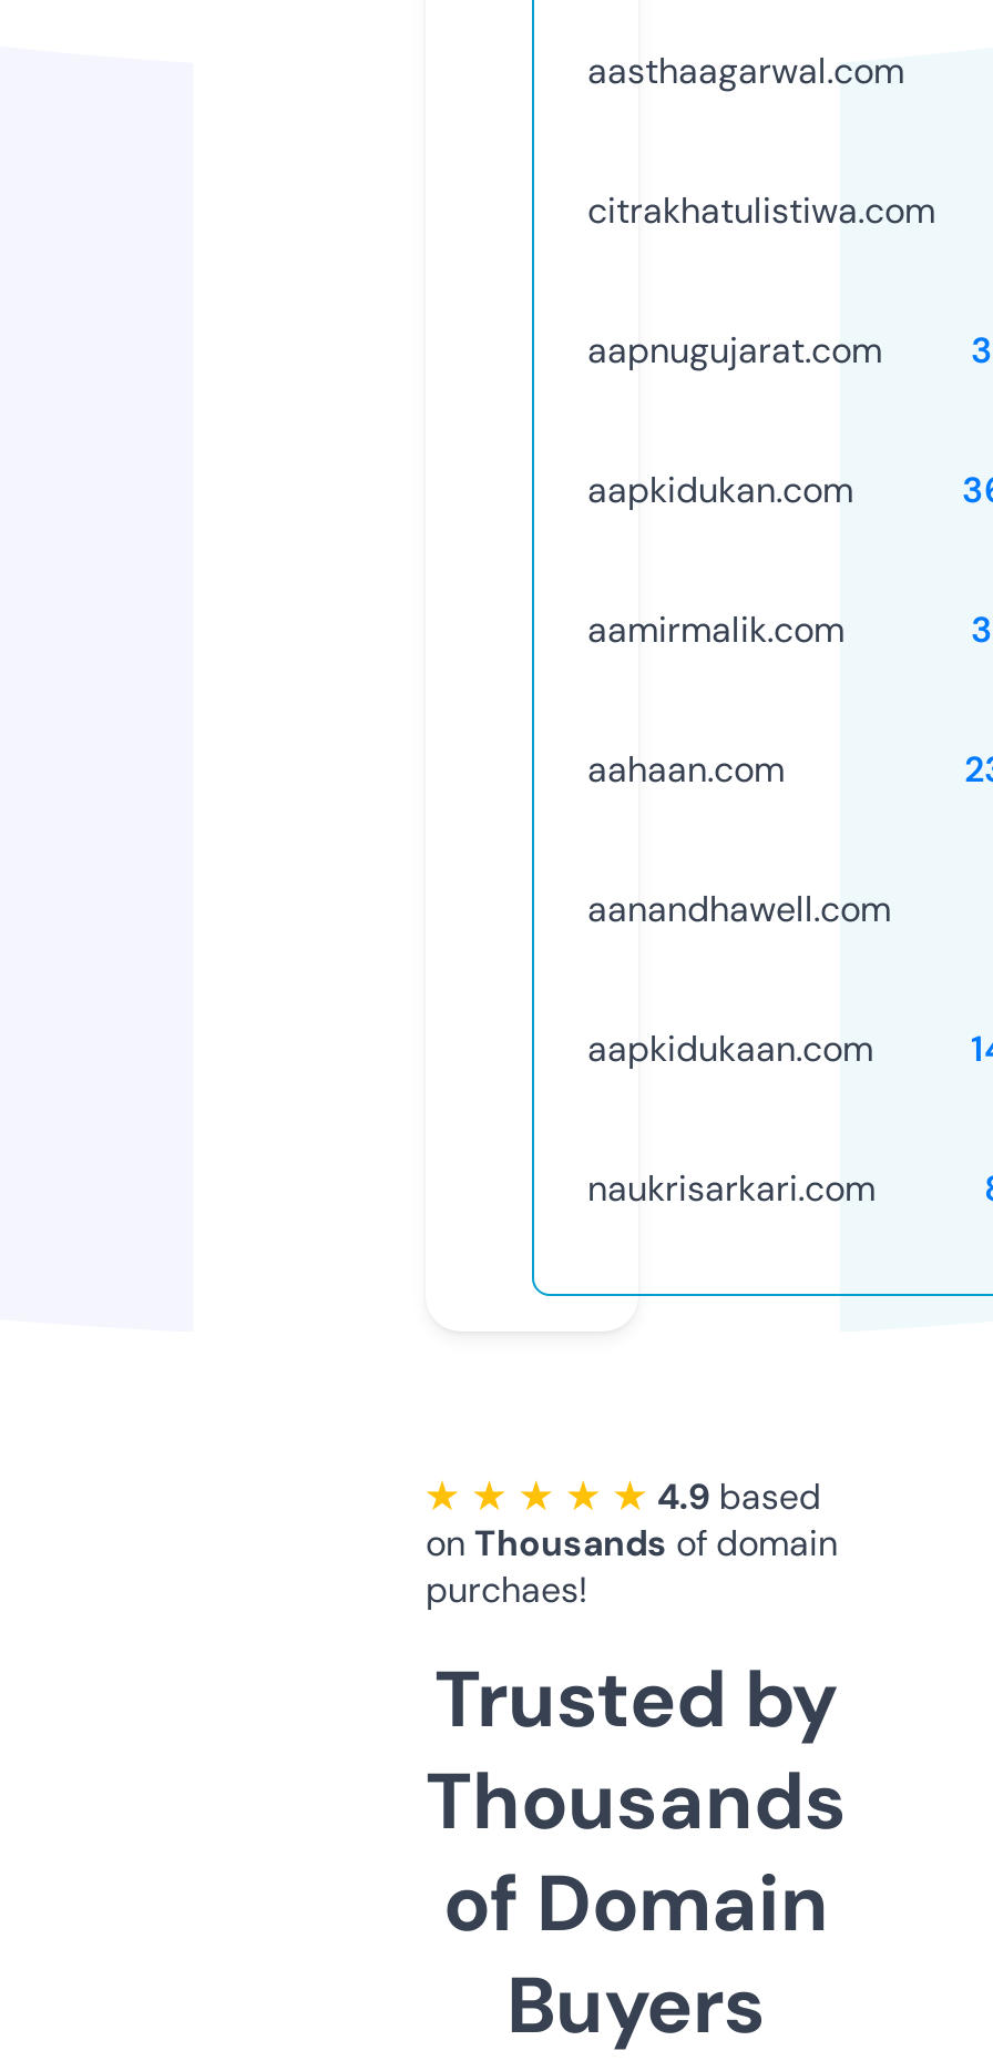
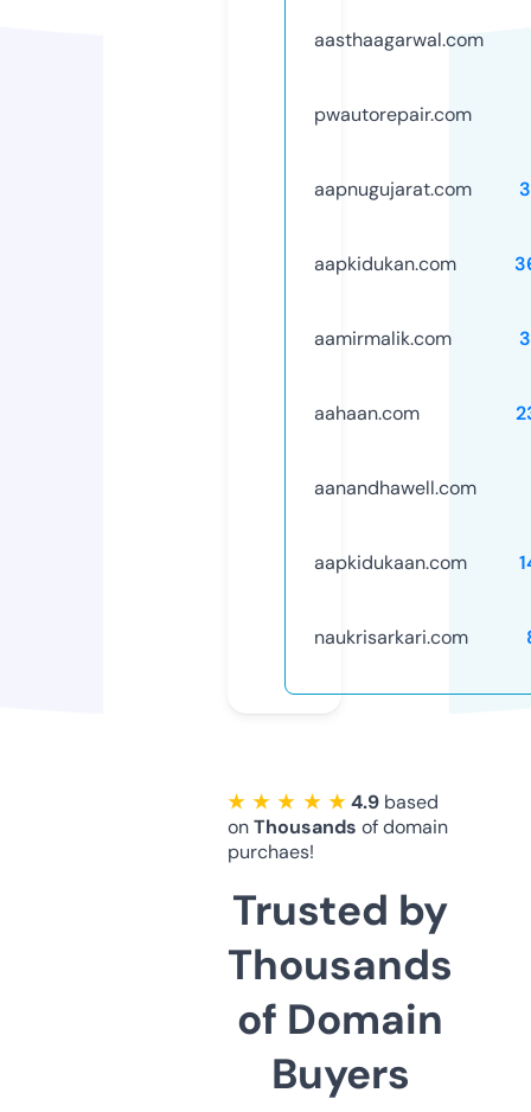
- citrakhatulistiwa.com
+ pwautorepair.com
